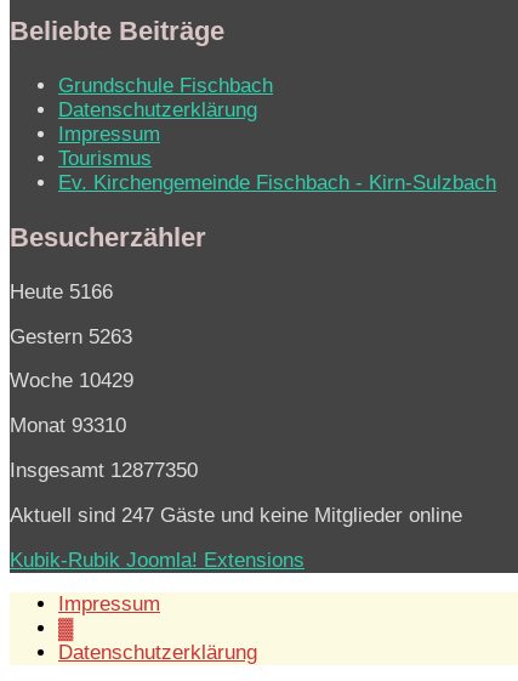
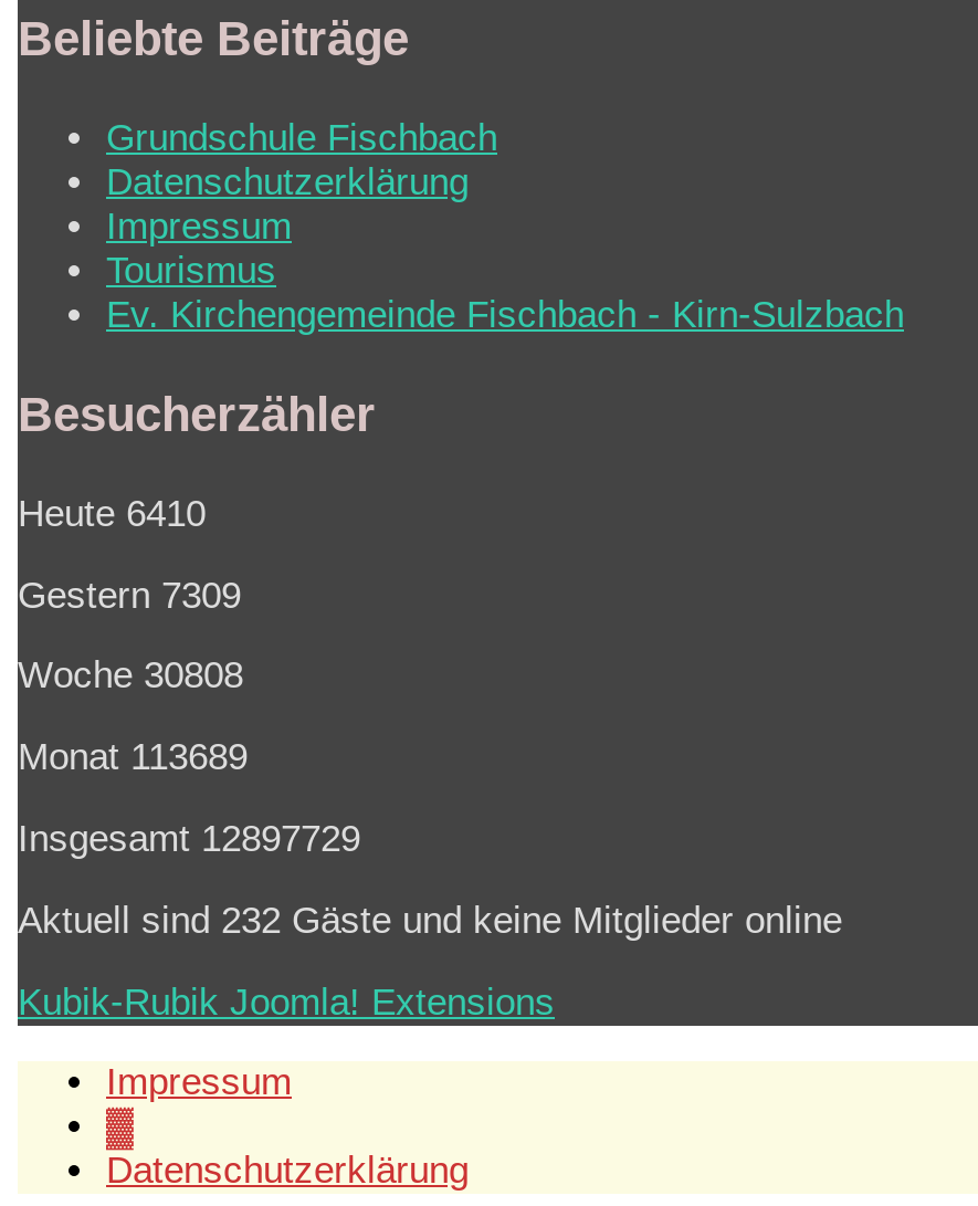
- Heute 5166
+ Heute 6410

- Gestern 5263
+ Gestern 7309

- Woche 10429
+ Woche 30808

- Monat 93310
+ Monat 113689

- Insgesamt 12877350
+ Insgesamt 12897729

- Aktuell sind 247 Gäste und keine Mitglieder online
+ Aktuell sind 232 Gäste und keine Mitglieder online
